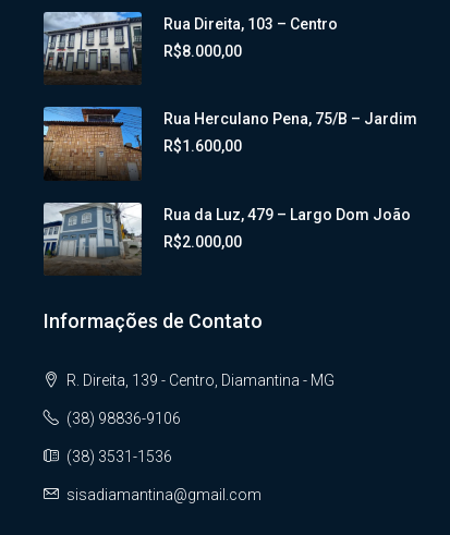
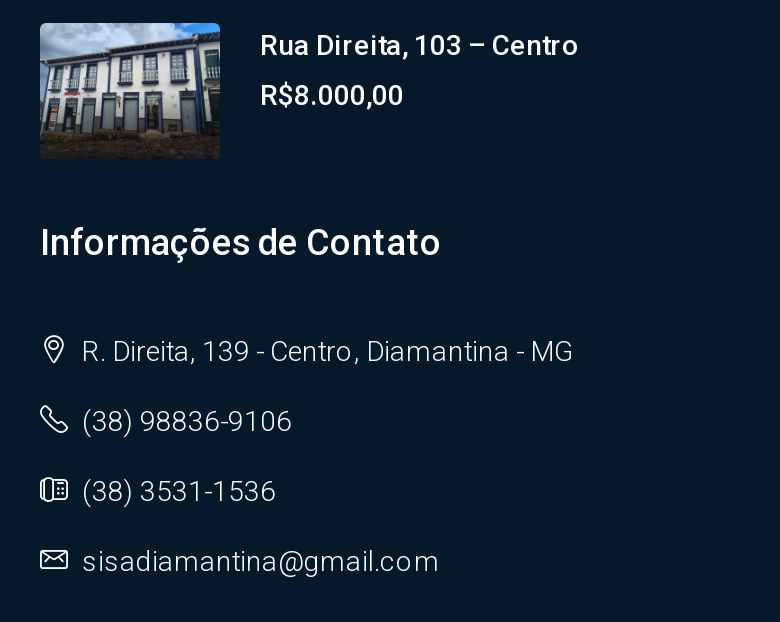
- [image]
- Rua Herculano Pena, 75/B – Jardim
- R$1.600,00

- [image]
- Rua da Luz, 479 – Largo Dom João
- R$2.000,00
